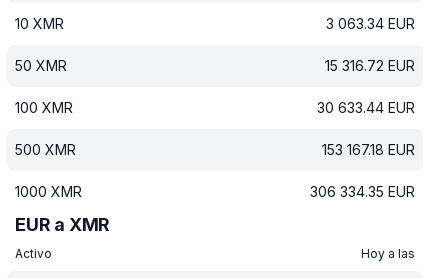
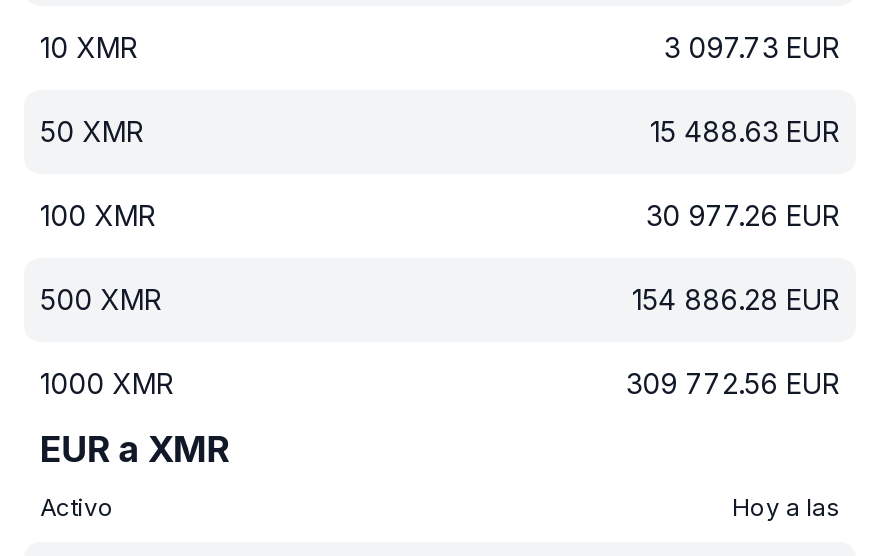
- 3 063.34 EUR
+ 3 097.73 EUR

- 15 316.72 EUR
+ 15 488.63 EUR

- 30 633.44 EUR
+ 30 977.26 EUR

- 153 167.18 EUR
+ 154 886.28 EUR

- 306 334.35 EUR
+ 309 772.56 EUR
